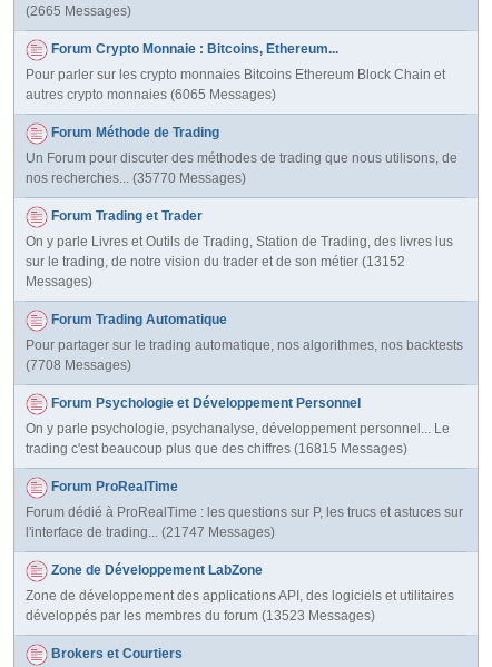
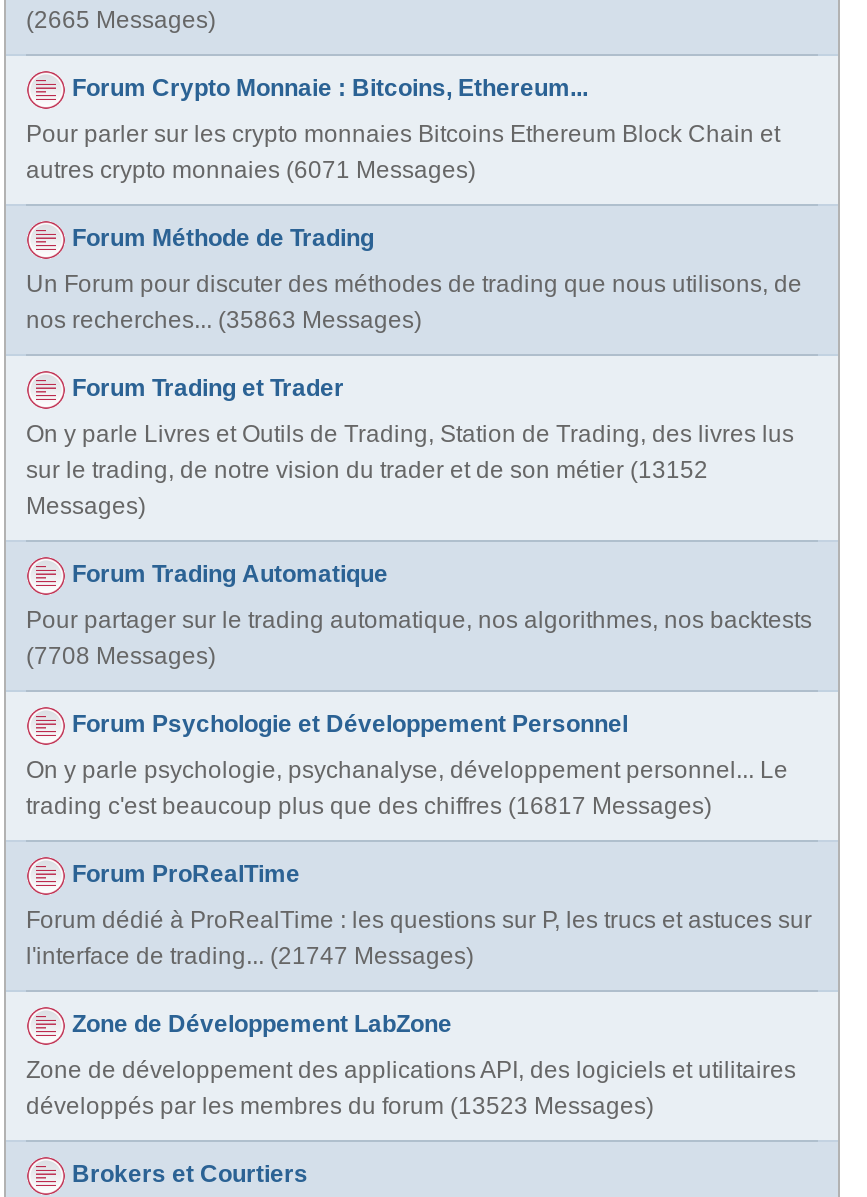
- autres crypto monnaies (6065 Messages)
+ autres crypto monnaies (6071 Messages)

- nos recherches... (35770 Messages)
+ nos recherches... (35863 Messages)

- trading c'est beaucoup plus que des chiffres (16815 Messages)
+ trading c'est beaucoup plus que des chiffres (16817 Messages)
